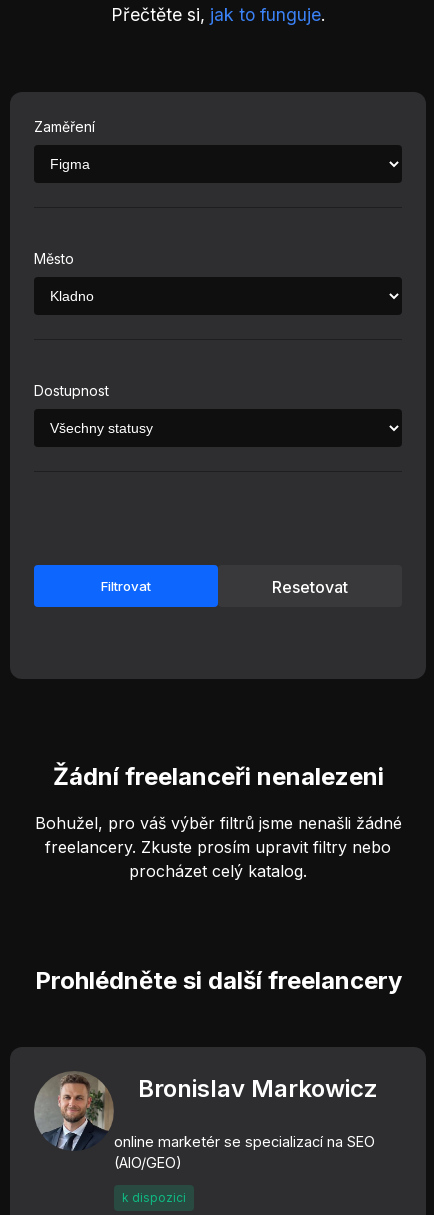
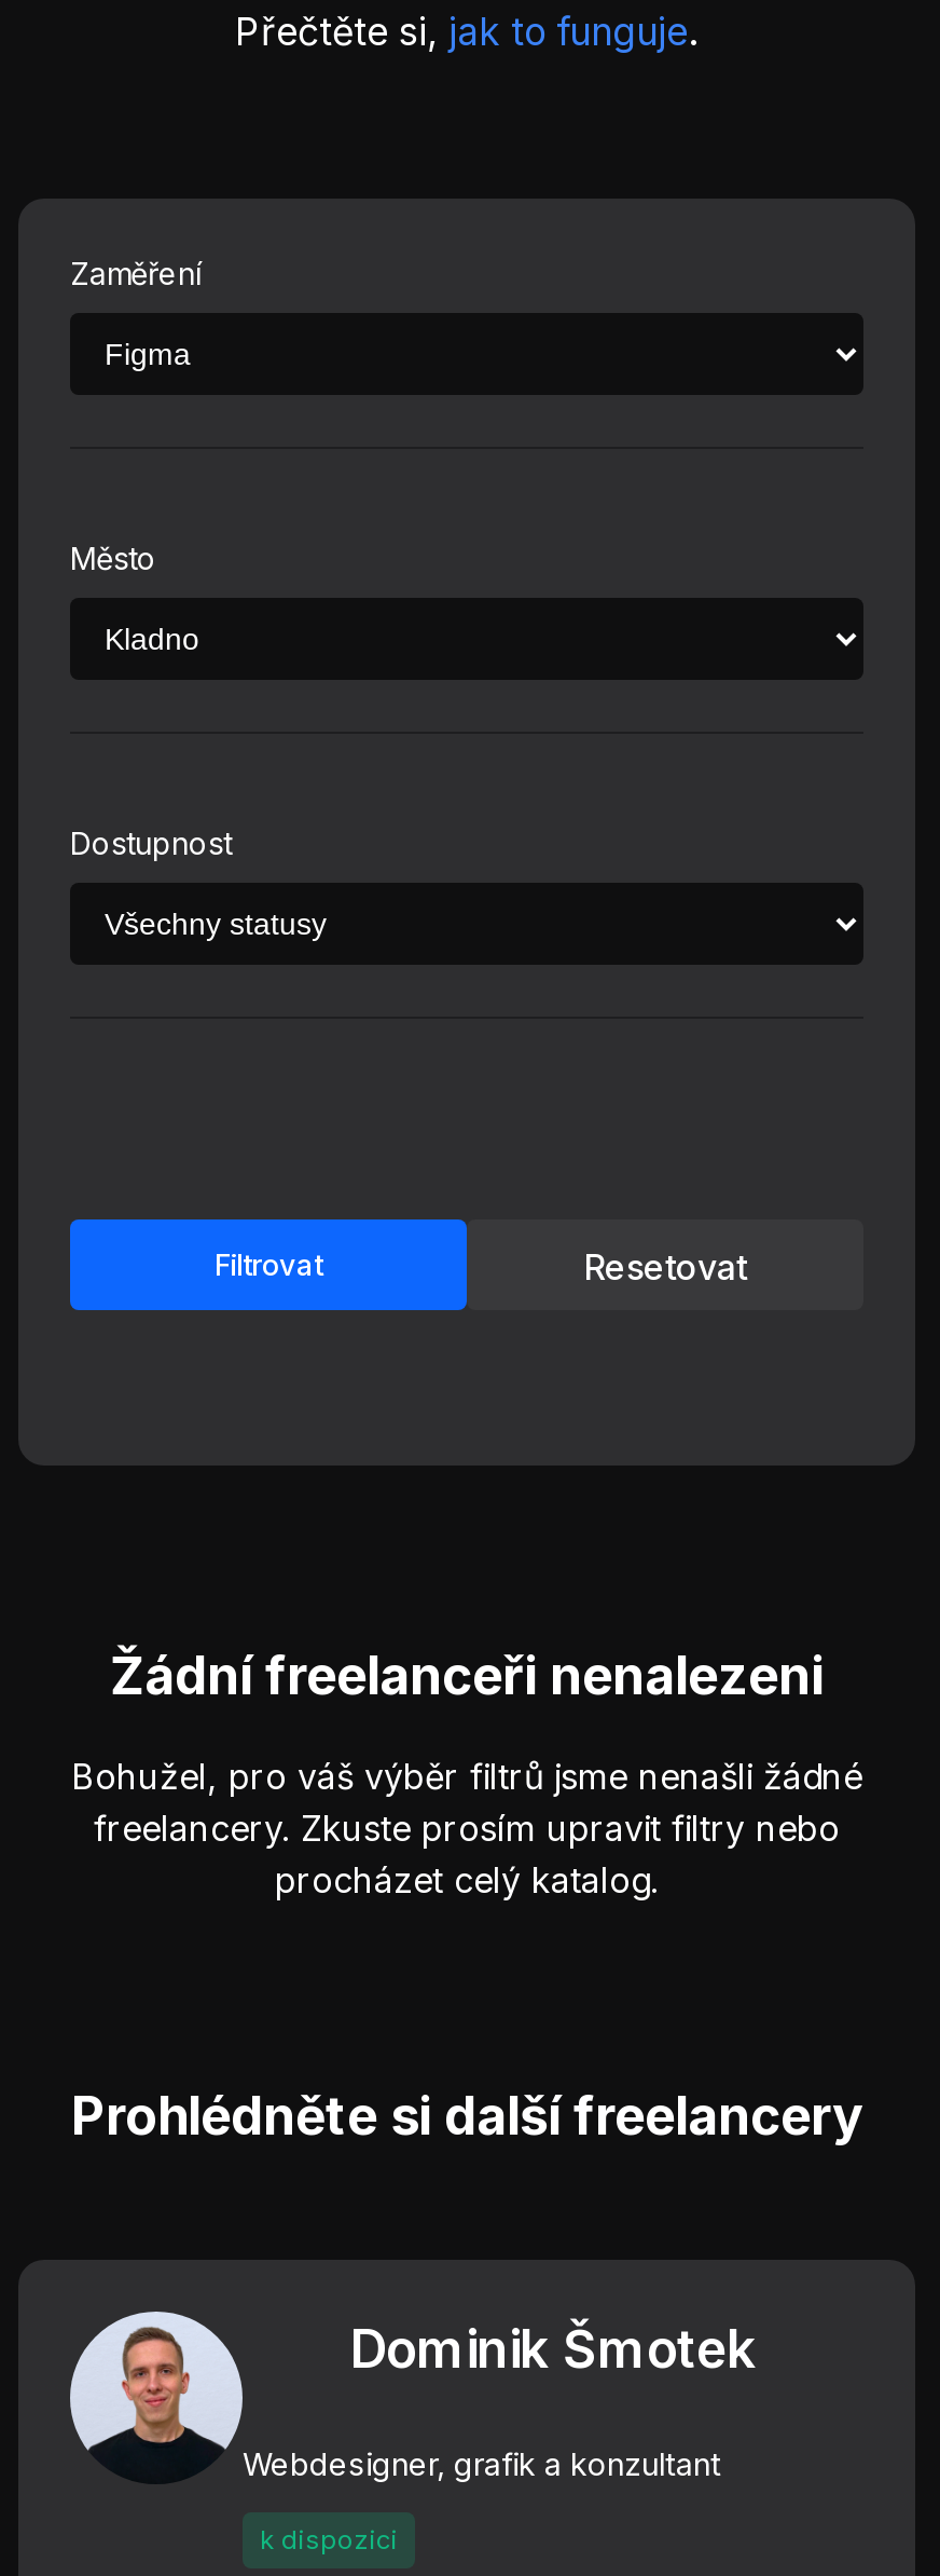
- [image]
- online marketér se specializací na SEO
- (AIO/GEO)
+ [image]
+ Webdesigner, grafik a konzultant

- Bronislav Markowicz
+ Dominik Šmotek
